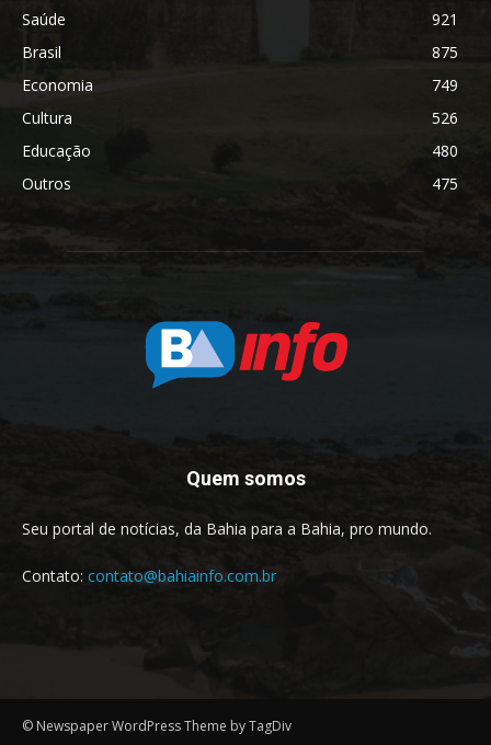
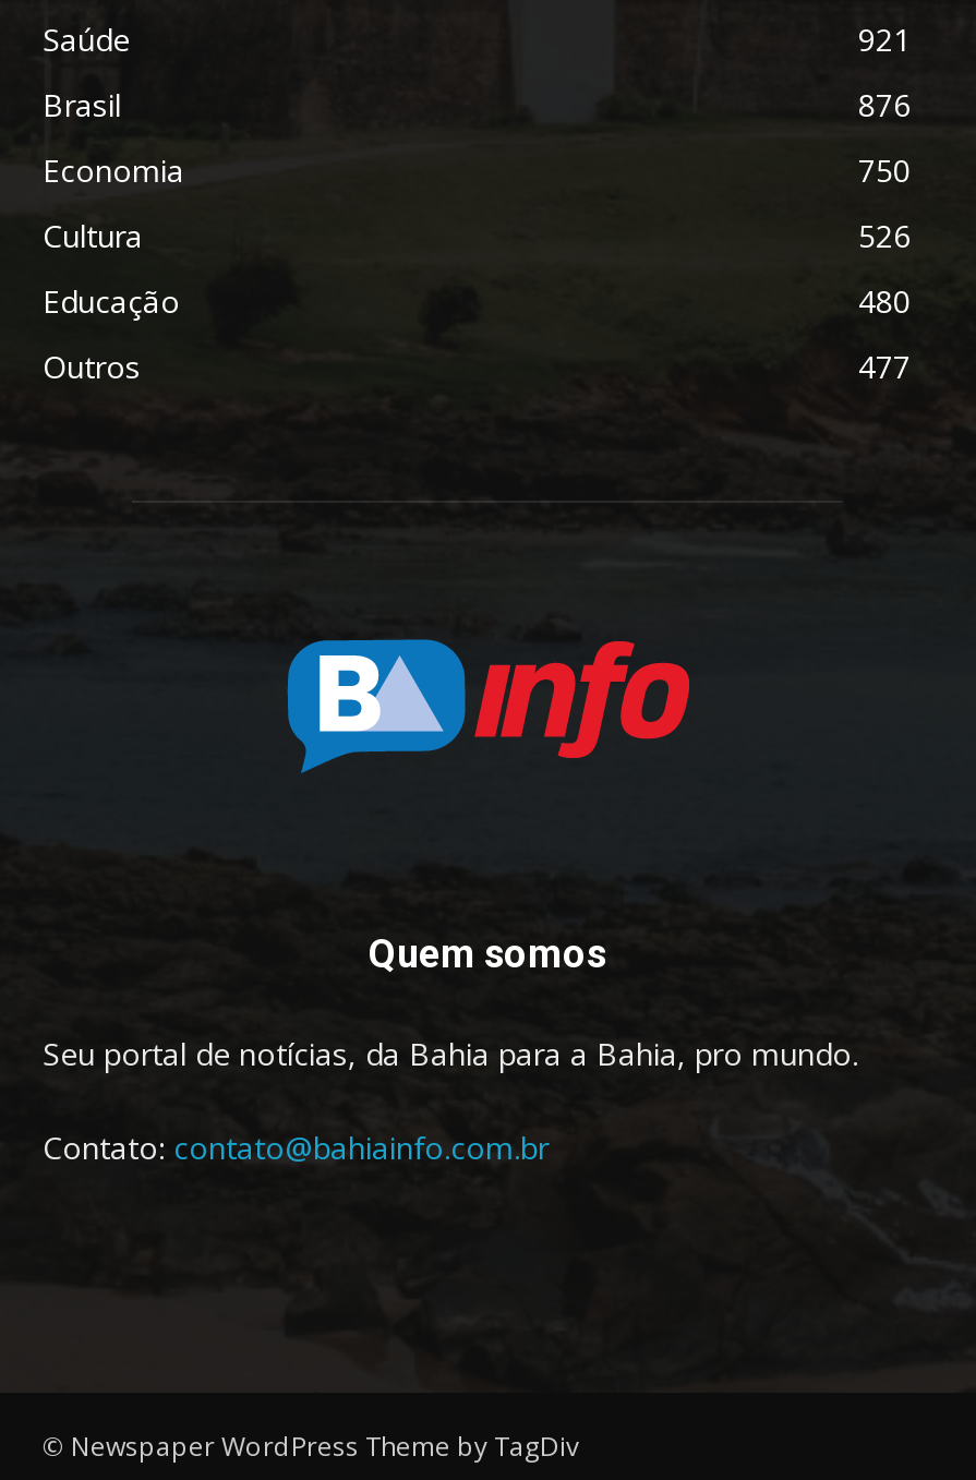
- 875
+ 876

- 749
+ 750

- 475
+ 477
